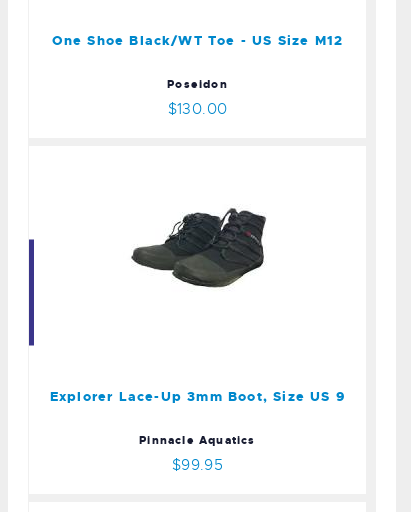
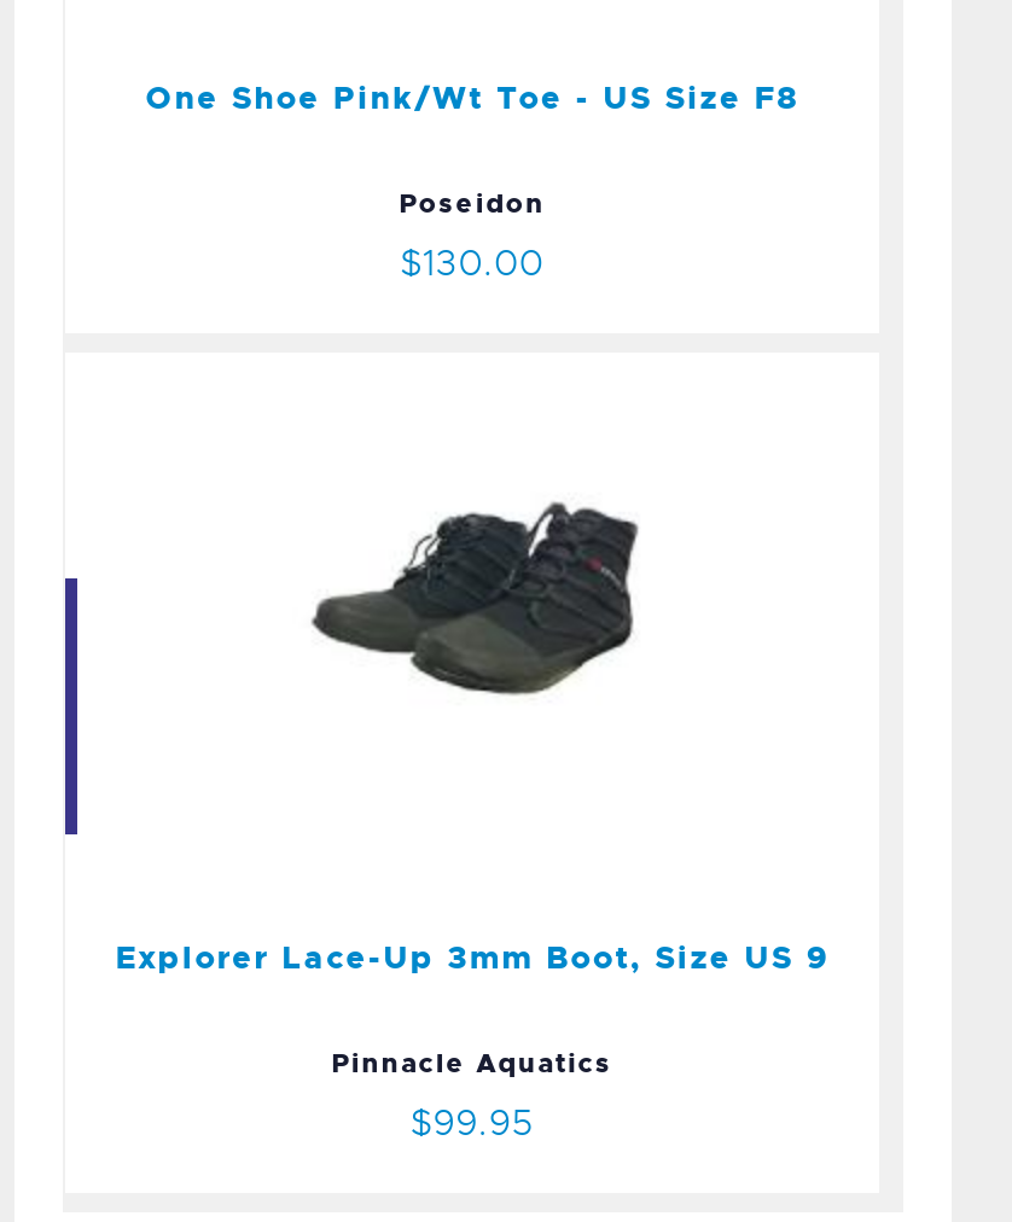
- One Shoe Black/WT Toe - US Size M12
+ One Shoe Pink/Wt Toe - US Size F8
